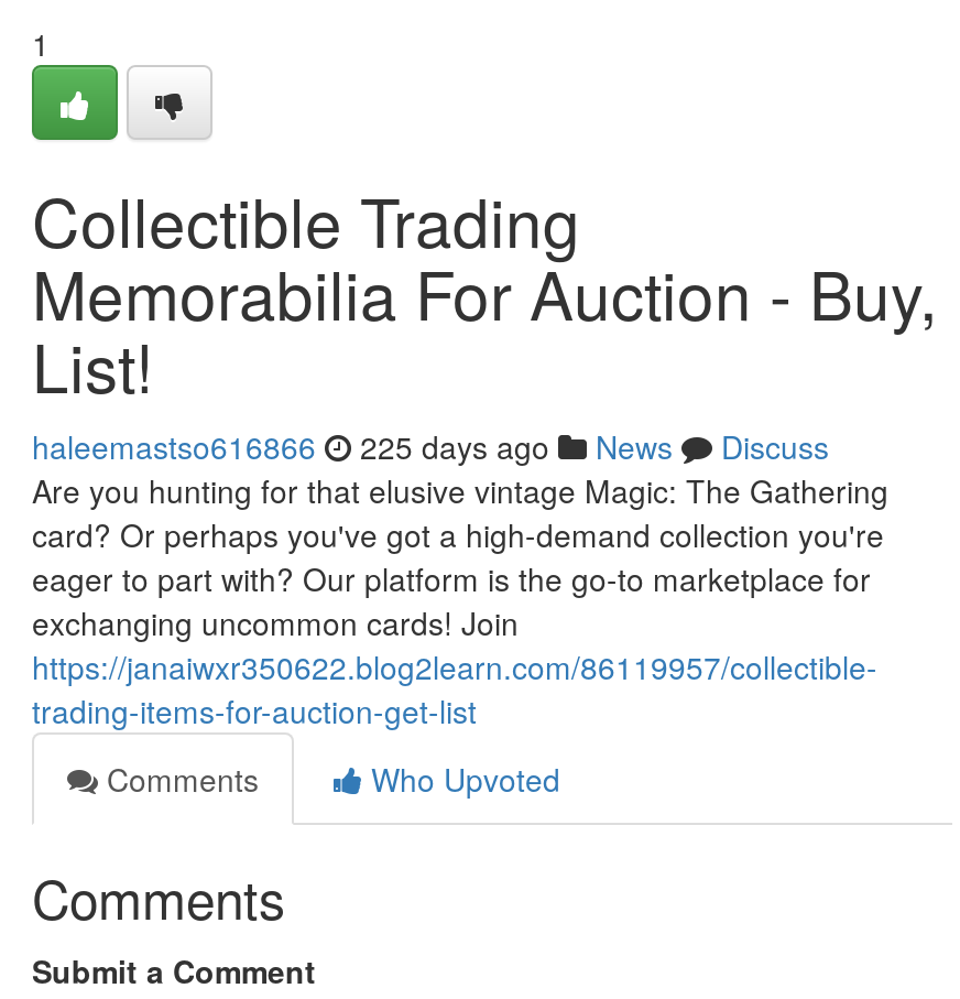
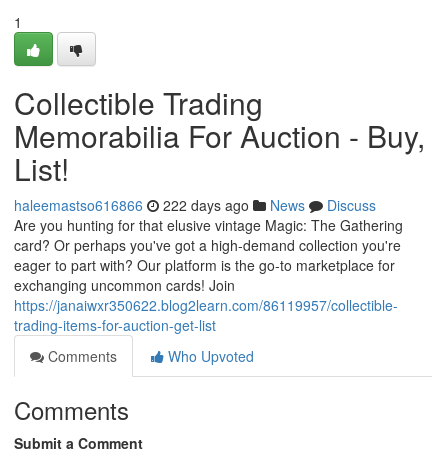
- haleemastso616866 225 days ago News Discuss
+ haleemastso616866 222 days ago News Discuss
